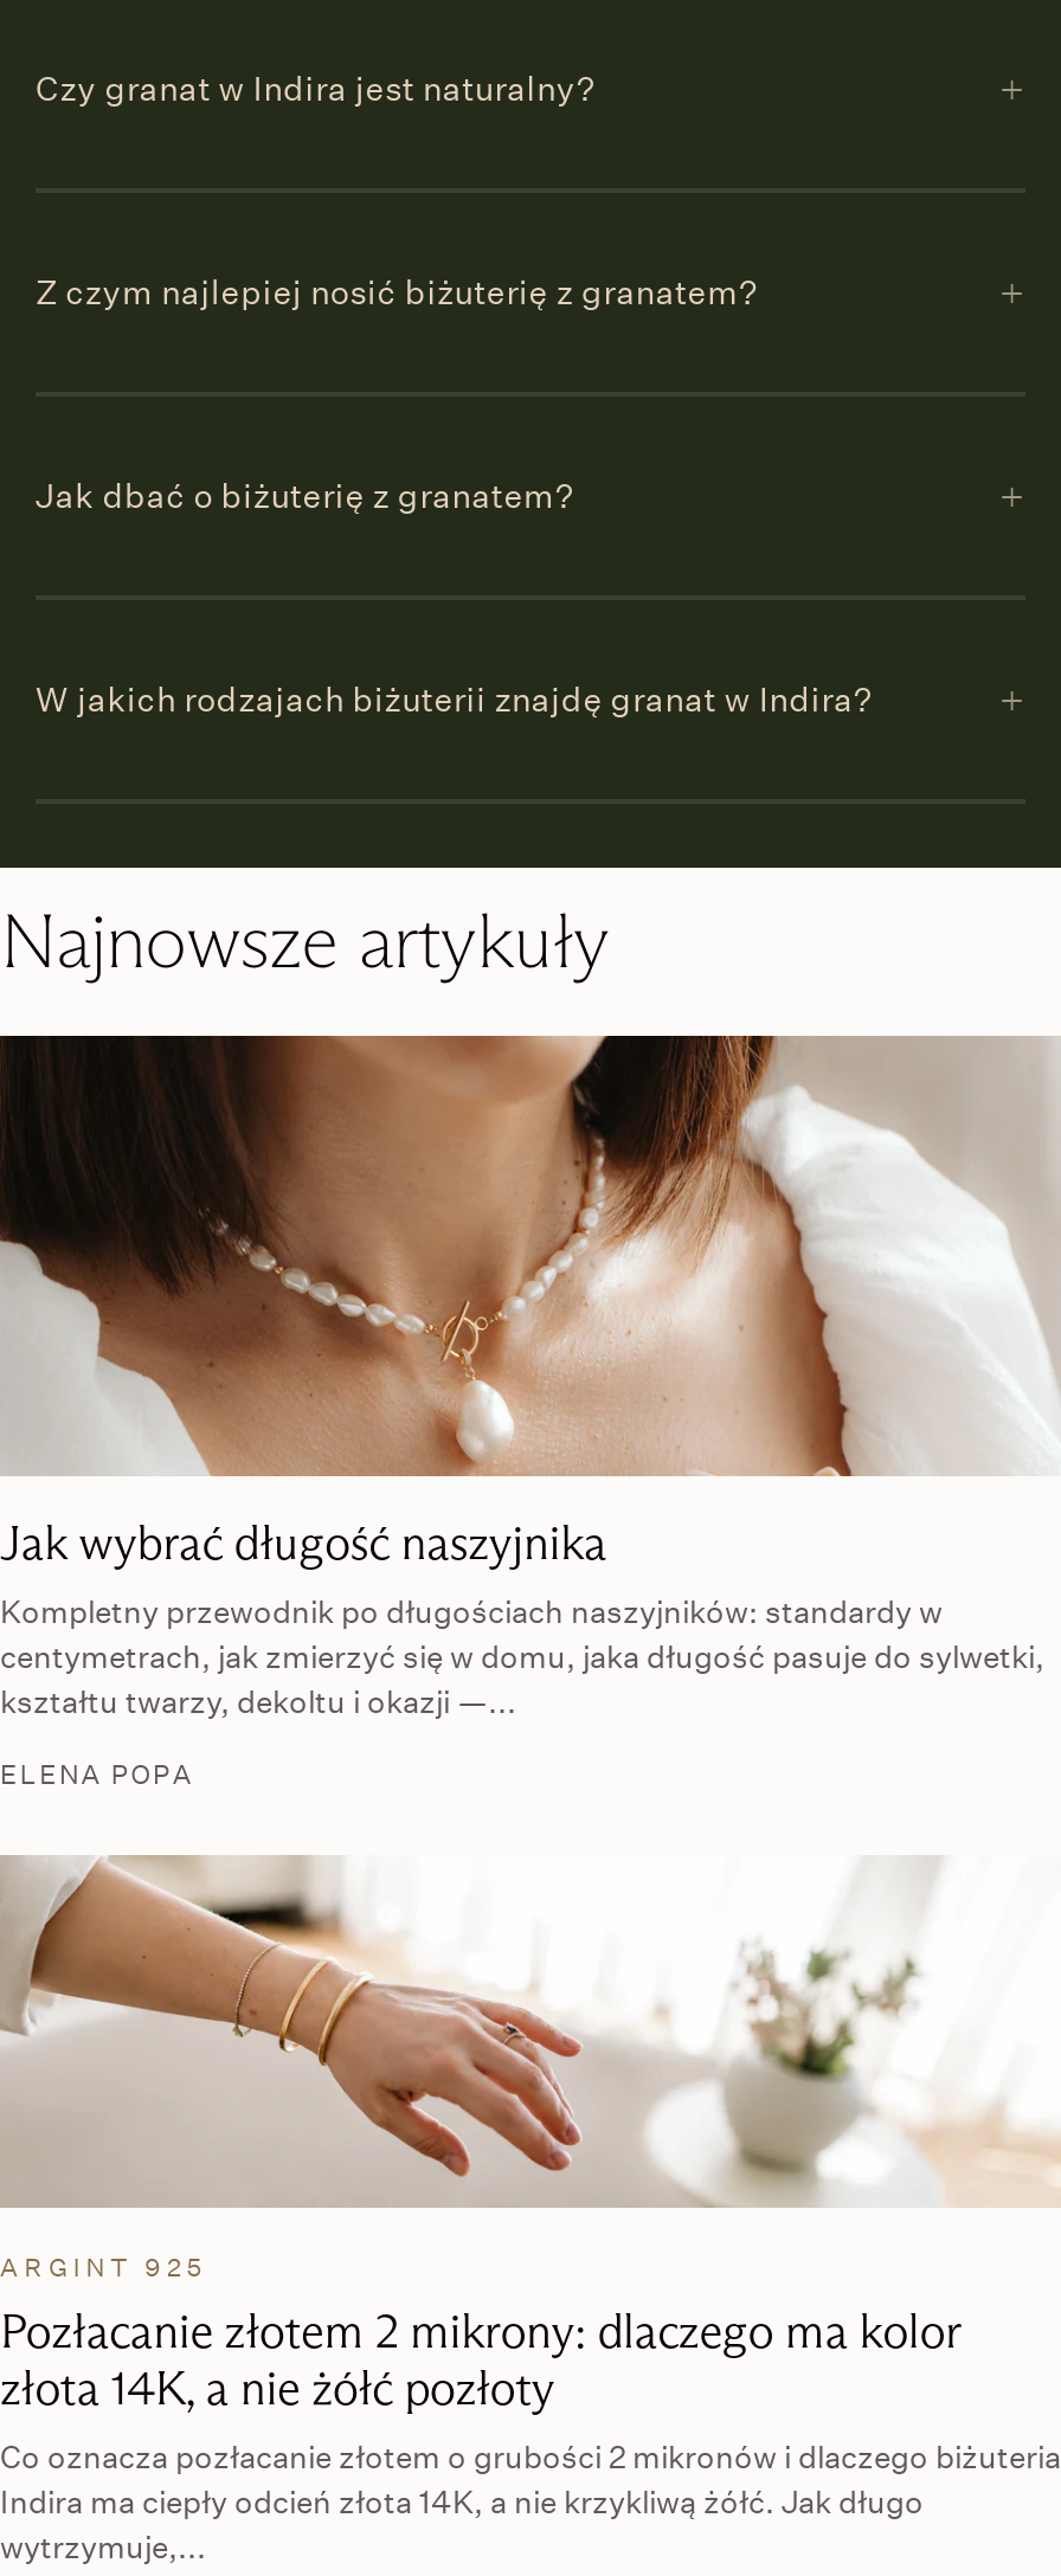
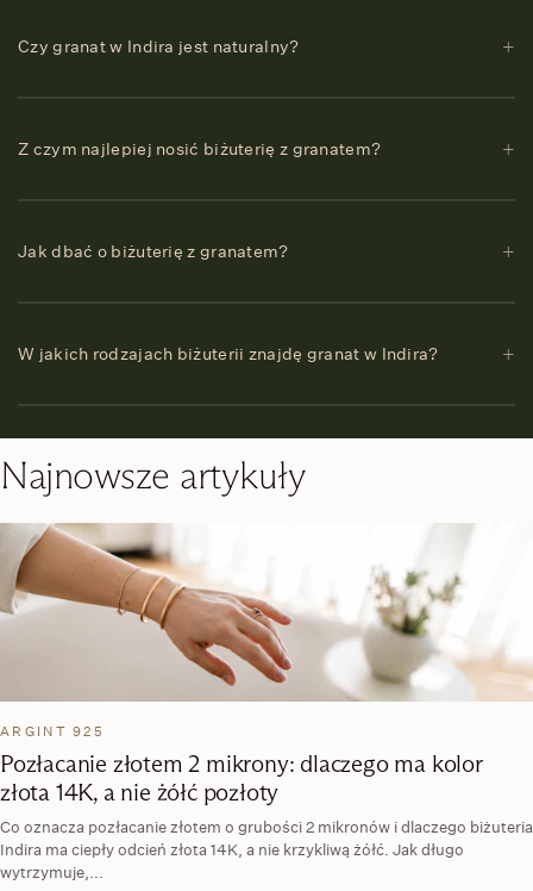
- [image]
- Jak wybrać długość naszyjnika
- Kompletny przewodnik po długościach naszyjników: standardy w
- centymetrach, jak zmierzyć się w domu, jaka długość pasuje do sylwetki,
- kształtu twarzy, dekoltu i okazji —...
- ELENA POPA
